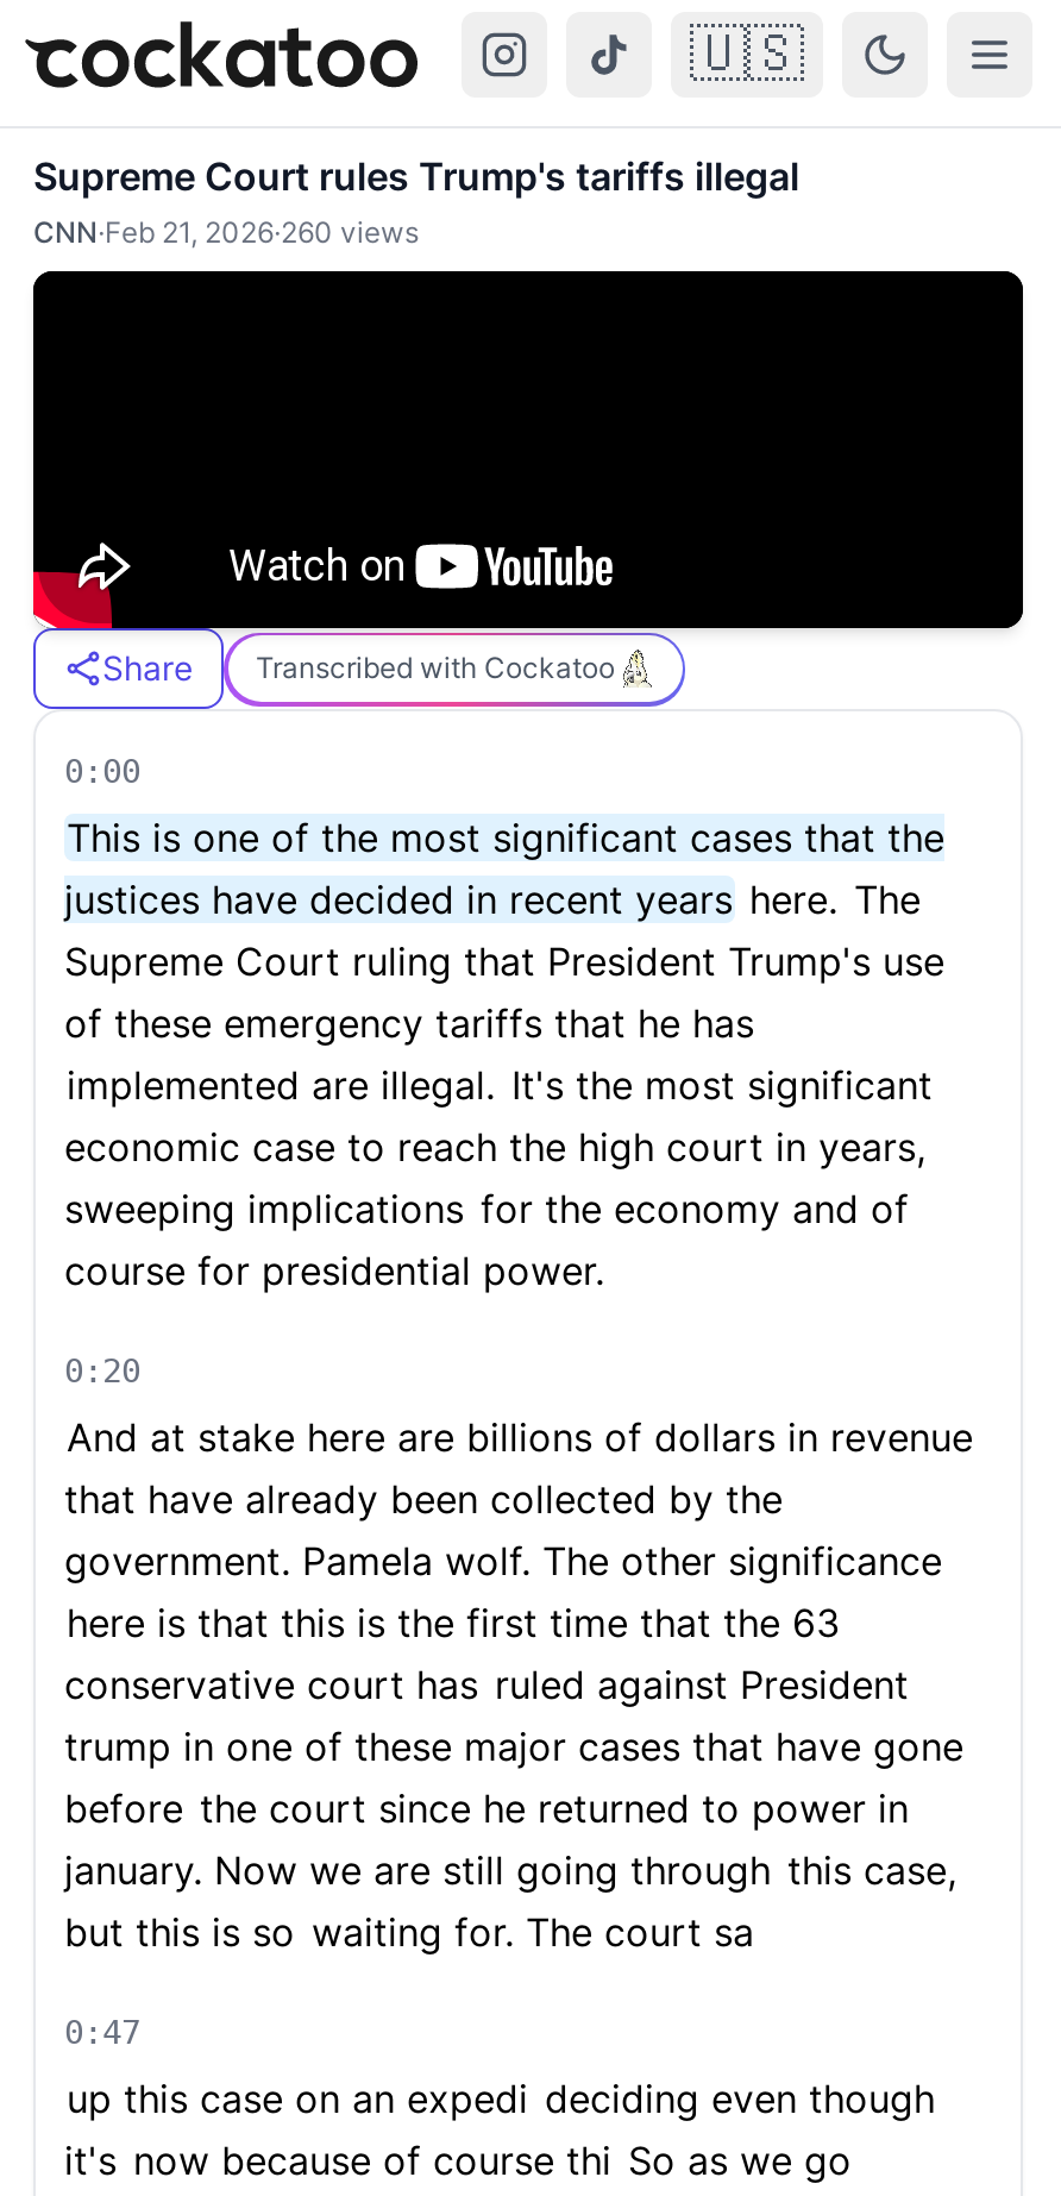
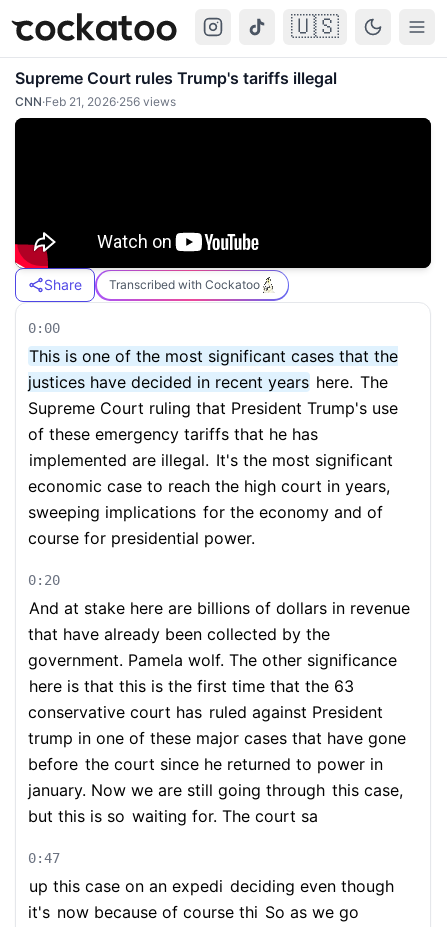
- CNN·Feb 21, 2026·260 views
+ CNN·Feb 21, 2026·256 views
